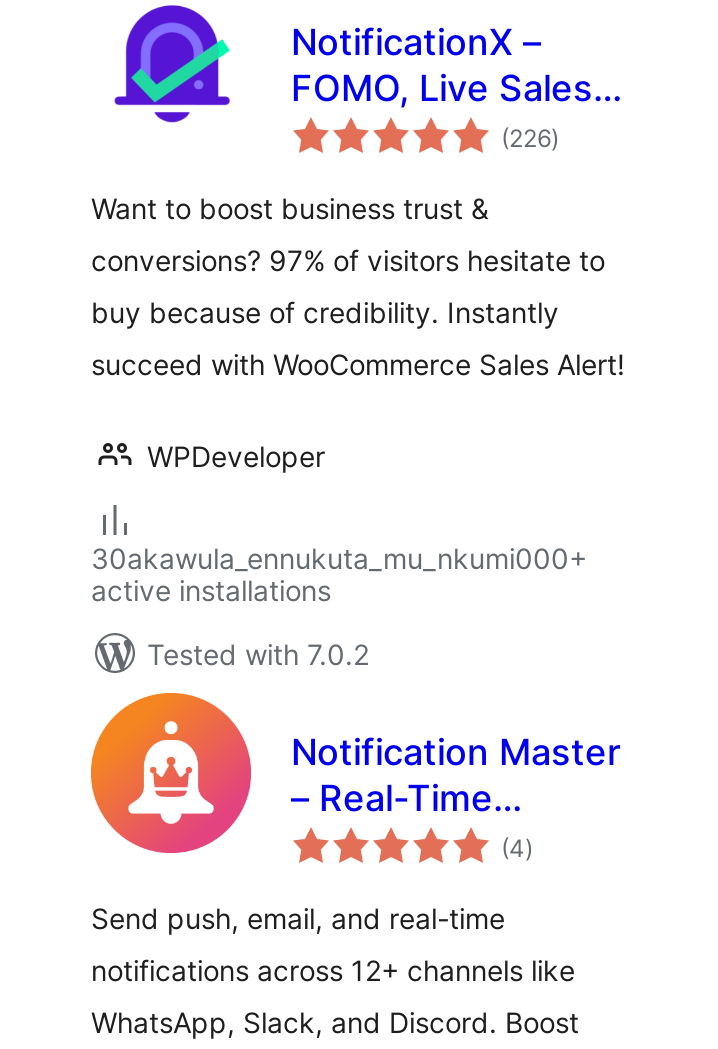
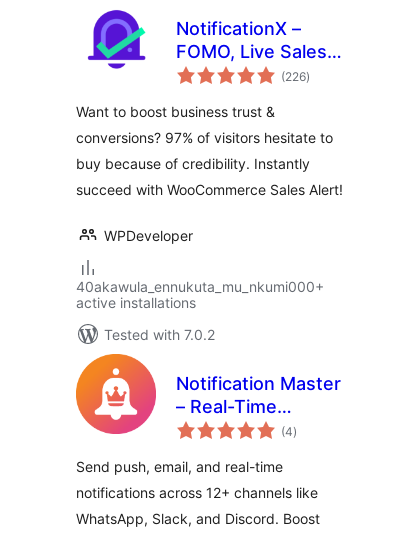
- 30akawula_ennukuta_mu_nkumi000+
+ 40akawula_ennukuta_mu_nkumi000+
